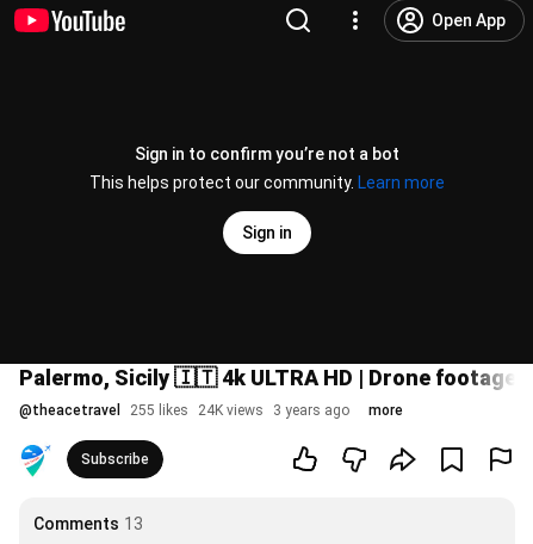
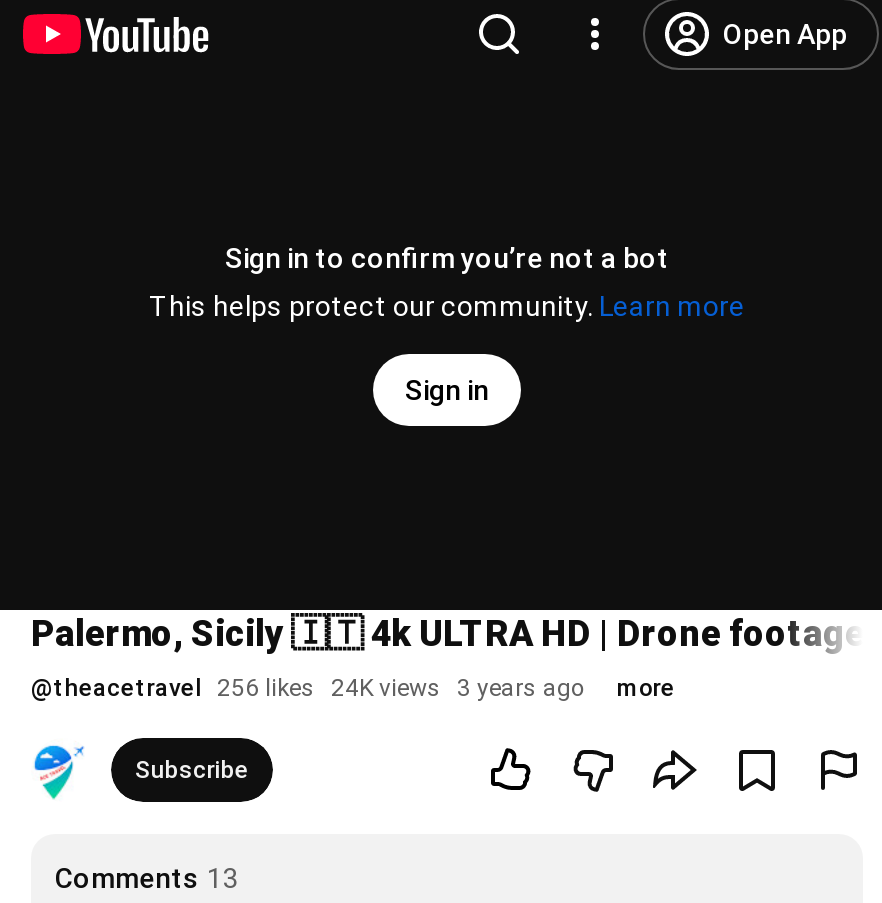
- @theacetravel 255 likes 24K views 3 years ago
+ @theacetravel 256 likes 24K views 3 years ago
